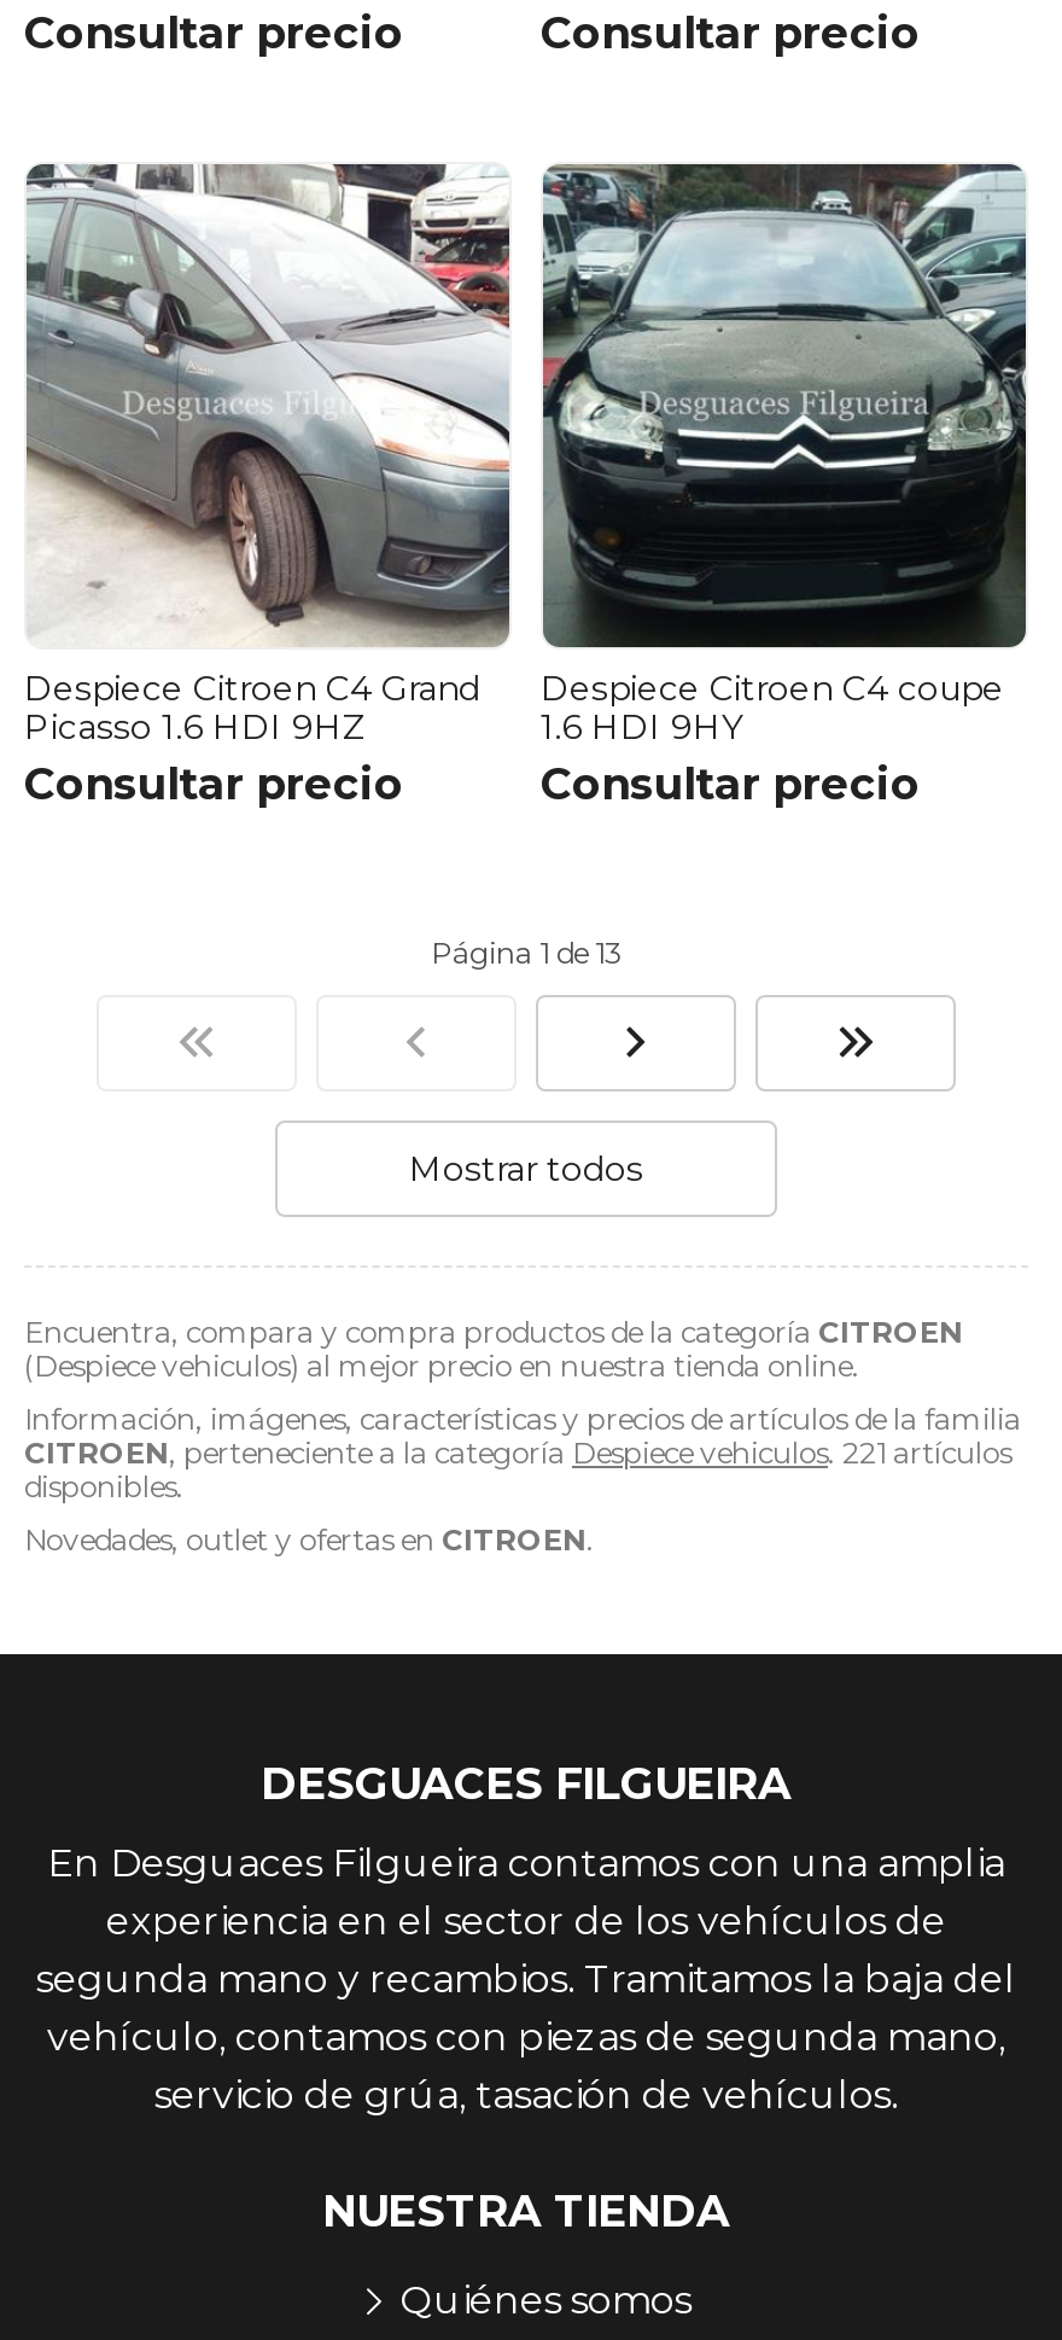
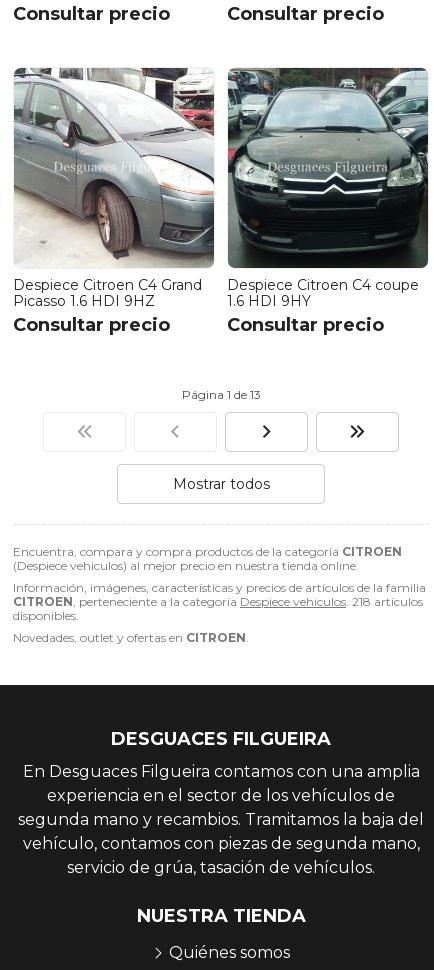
- CITROEN, perteneciente a la categoríaDespiece vehiculos. 221 artículos
+ CITROEN, perteneciente a la categoríaDespiece vehiculos. 218 artículos
